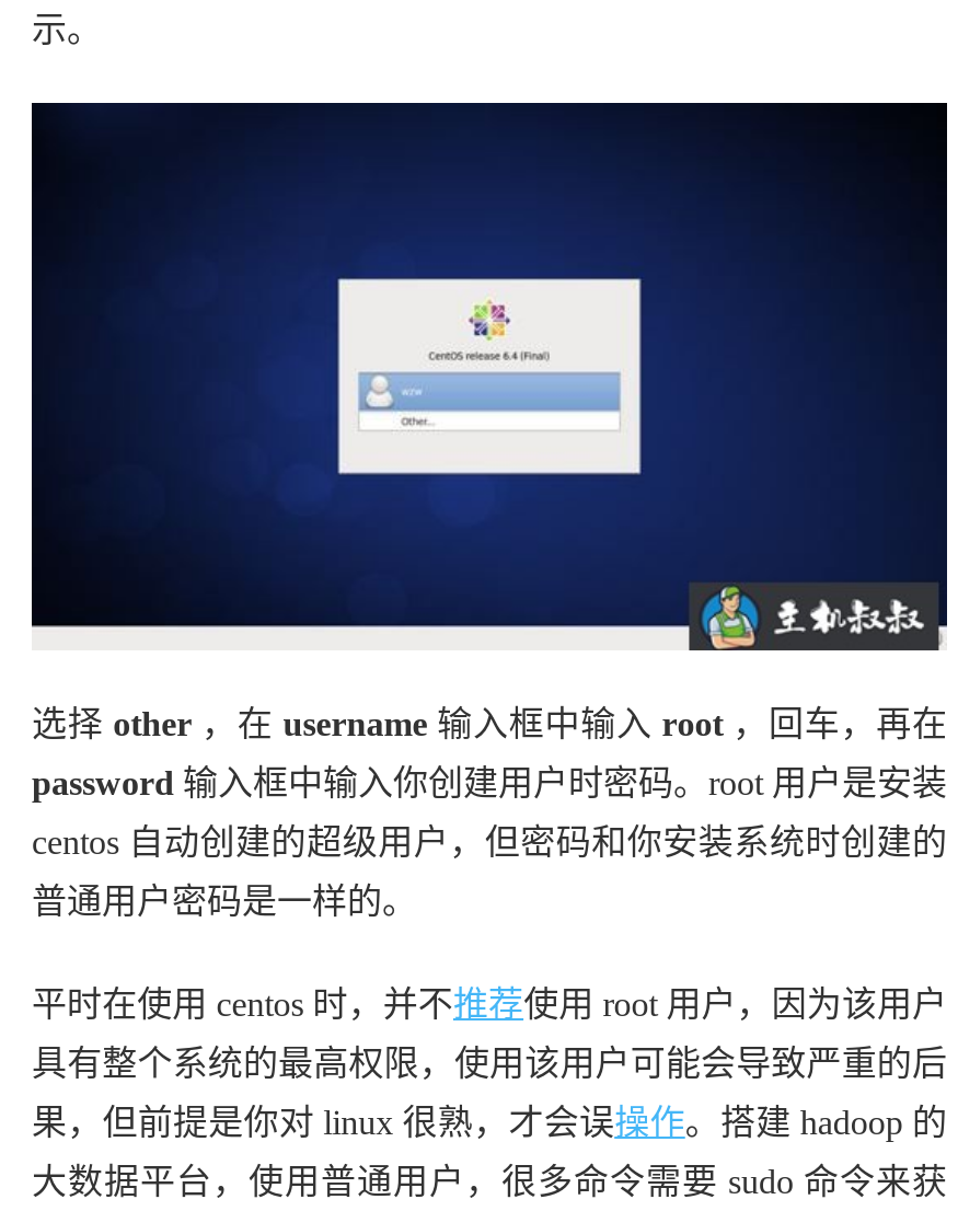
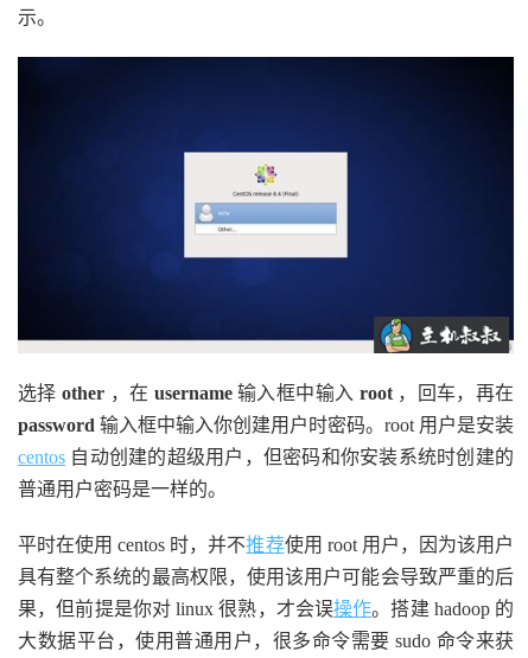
- centos 自动创建的超级用户，但密码和你安装系统时创建的
+ centos自动创建的超级用户，但密码和你安装系统时创建的
